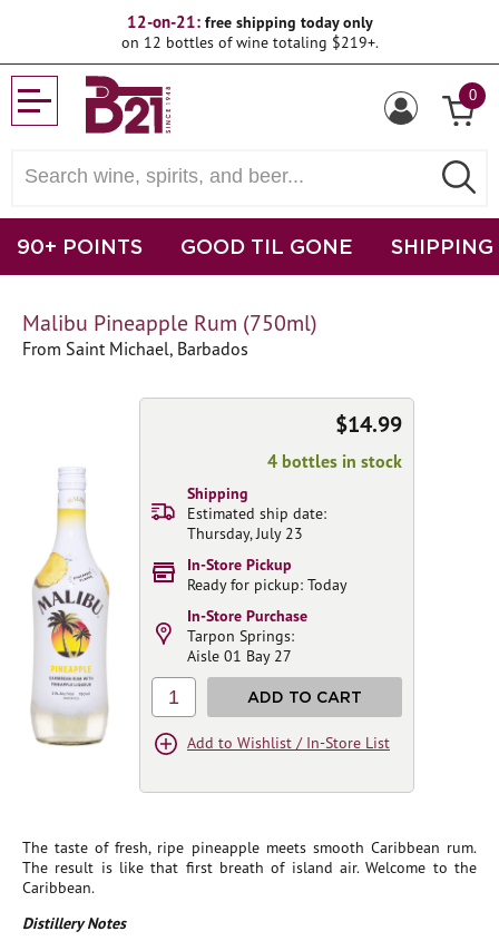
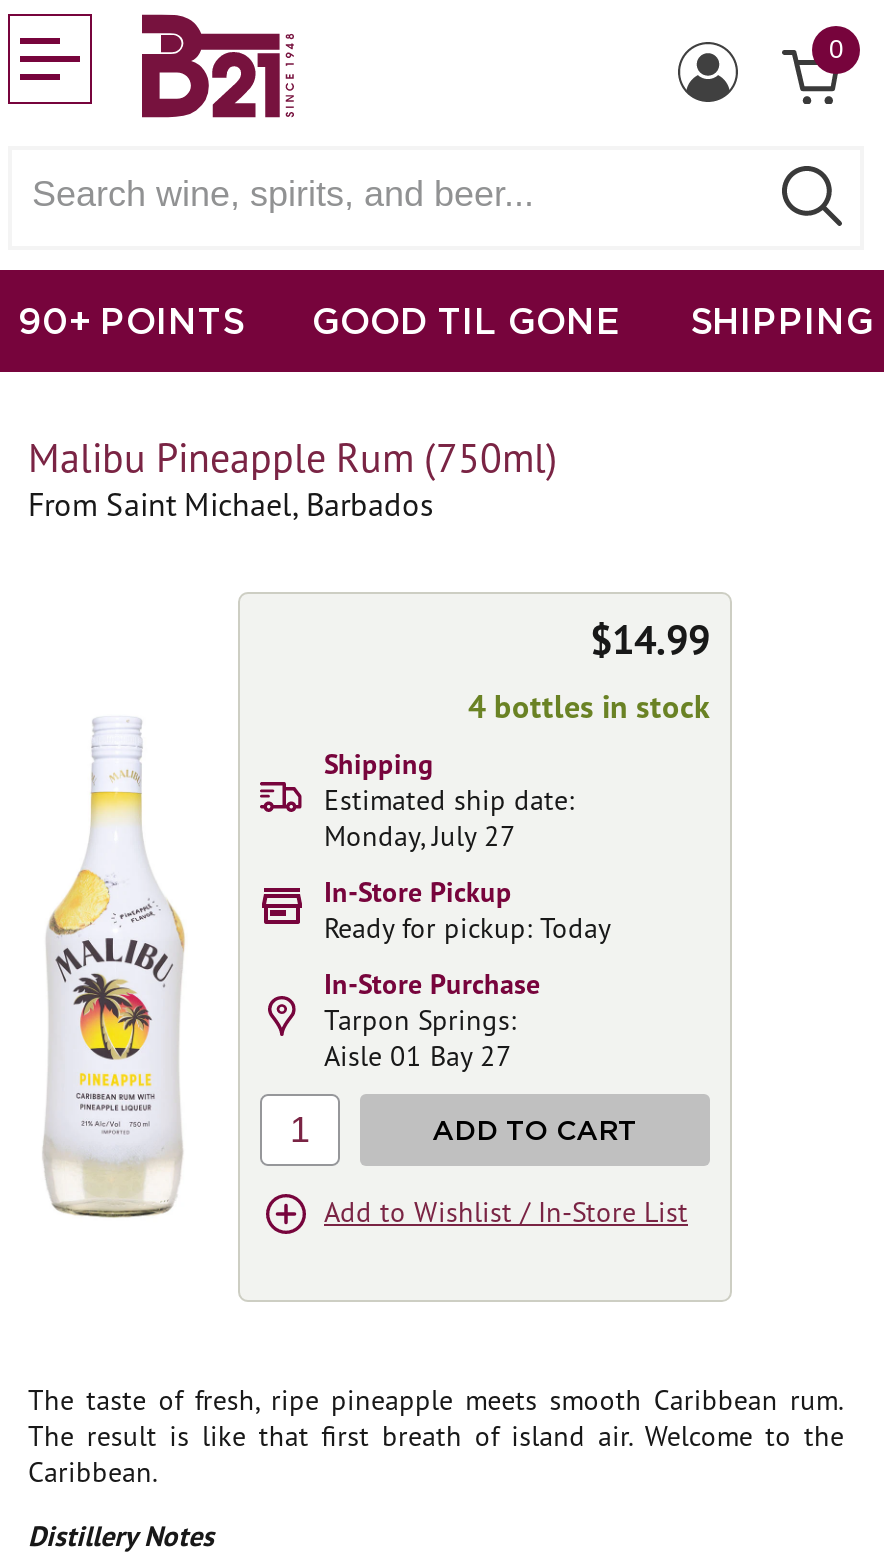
- 12-on-21: free shipping today only
- on 12 bottles of wine totaling $219+.

- Thursday, July 23
+ Monday, July 27
